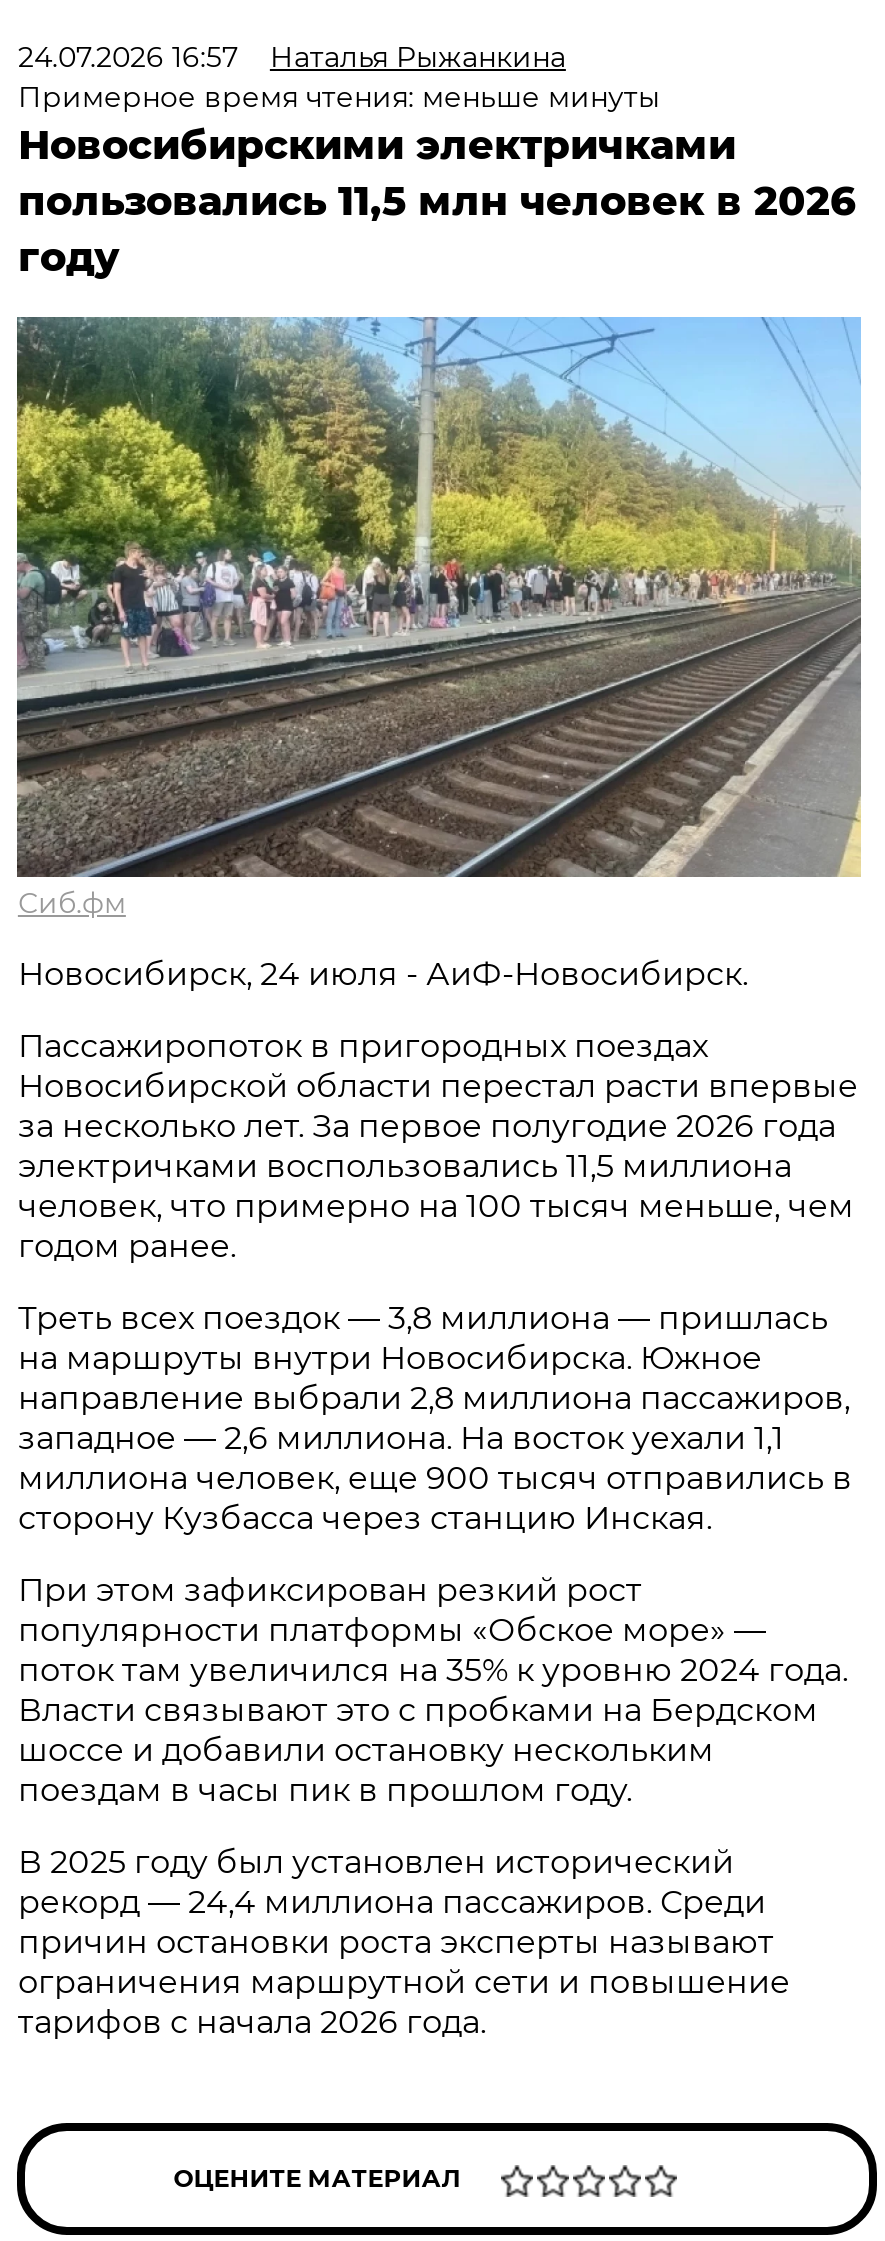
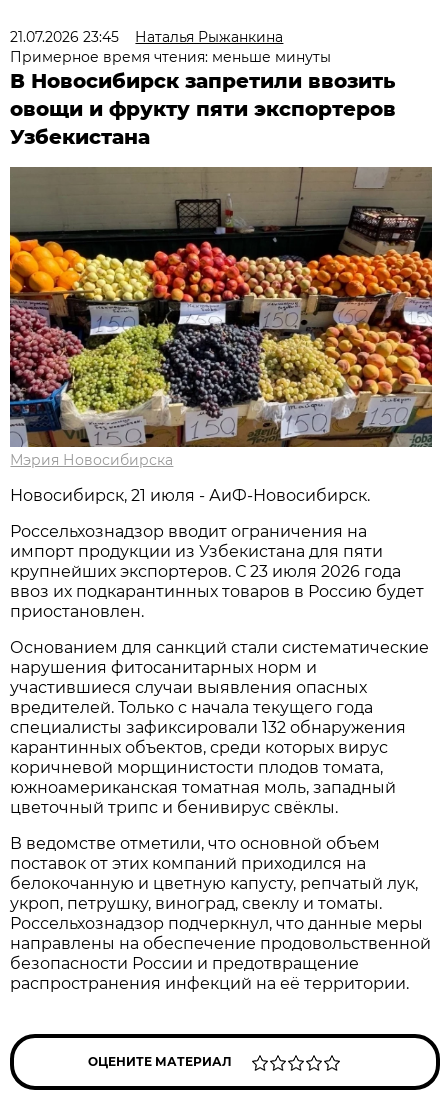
- 24.07.2026 16:57 Наталья Рыжанкина
+ 21.07.2026 23:45 Наталья Рыжанкина

- Новосибирскими электричками
- пользовались 11,5 млн человек в 2026
- году
+ В Новосибирск запретили ввозить
+ овощи и фрукту пяти экспортеров
+ Узбекистана

- [image]
- Сиб.фм
- Новосибирск, 24 июля - АиФ-Новосибирск.
- Пассажиропоток в пригородных поездах
- Новосибирской области перестал расти впервые
- за несколько лет. За первое полугодие 2026 года
- электричками воспользовались 11,5 миллиона
- человек, что примерно на 100 тысяч меньше, чем
- годом ранее.
- Треть всех поездок — 3,8 миллиона — пришлась
- на маршруты внутри Новосибирска. Южное
- направление выбрали 2,8 миллиона пассажиров,
- западное — 2,6 миллиона. На восток уехали 1,1
- миллиона человек, еще 900 тысяч отправились в
- сторону Кузбасса через станцию Инская.
- При этом зафиксирован резкий рост
- популярности платформы «Обское море» —
- поток там увеличился на 35% к уровню 2024 года.
- Власти связывают это с пробками на Бердском
- шоссе и добавили остановку нескольким
- поездам в часы пик в прошлом году.
- В 2025 году был установлен исторический
- рекорд — 24,4 миллиона пассажиров. Среди
- причин остановки роста эксперты называют
- ограничения маршрутной сети и повышение
- тарифов с начала 2026 года.
+ [image]
+ Мэрия Новосибирска
+ Новосибирск, 21 июля - АиФ-Новосибирск.
+ Россельхознадзор вводит ограничения на
+ импорт продукции из Узбекистана для пяти
+ крупнейших экспортеров. С 23 июля 2026 года
+ ввоз их подкарантинных товаров в Россию будет
+ приостановлен.
+ Основанием для санкций стали систематические
+ нарушения фитосанитарных норм и
+ участившиеся случаи выявления опасных
+ вредителей. Только с начала текущего года
+ специалисты зафиксировали 132 обнаружения
+ карантинных объектов, среди которых вирус
+ коричневой морщинистости плодов томата,
+ южноамериканская томатная моль, западный
+ цветочный трипс и бенивирус свёклы.
+ В ведомстве отметили, что основной объем
+ поставок от этих компаний приходился на
+ белокочанную и цветную капусту, репчатый лук,
+ укроп, петрушку, виноград, свеклу и томаты.
+ Россельхознадзор подчеркнул, что данные меры
+ направлены на обеспечение продовольственной
+ безопасности России и предотвращение
+ распространения инфекций на её территории.
